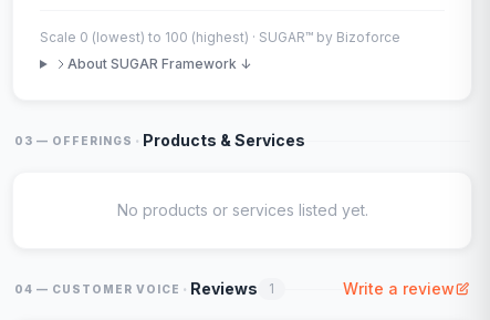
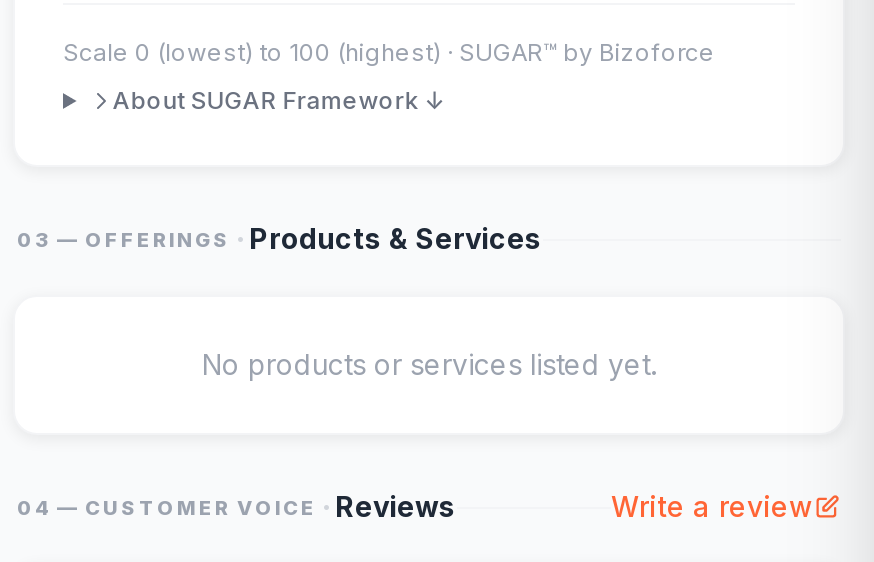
- 1
